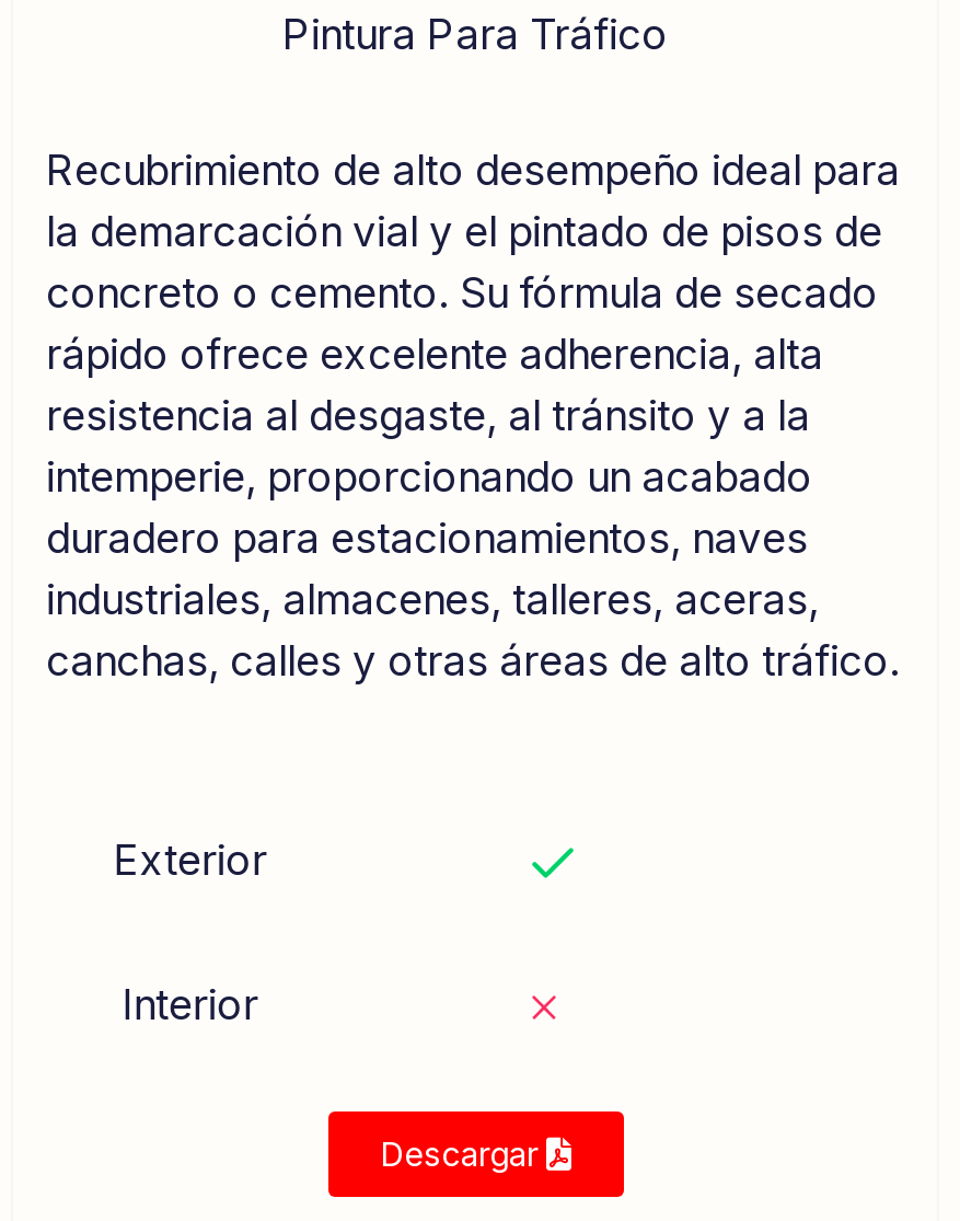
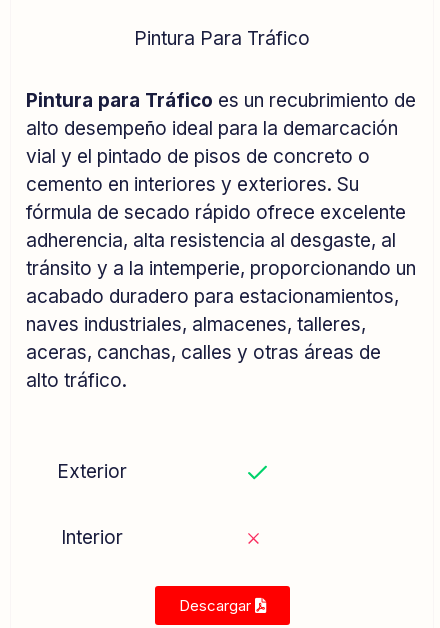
- Recubrimiento de alto desempeño ideal para
- la demarcación vial y el pintado de pisos de
- concreto o cemento. Su fórmula de secado
- rápido ofrece excelente adherencia, alta
- resistencia al desgaste, al tránsito y a la
- intemperie, proporcionando un acabado
- duradero para estacionamientos, naves
- industriales, almacenes, talleres, aceras,
- canchas, calles y otras áreas de alto tráfico.
+ Pintura para Tráfico es un recubrimiento de
+ alto desempeño ideal para la demarcación
+ vial y el pintado de pisos de concreto o
+ cemento en interiores y exteriores. Su
+ fórmula de secado rápido ofrece excelente
+ adherencia, alta resistencia al desgaste, al
+ tránsito y a la intemperie, proporcionando un
+ acabado duradero para estacionamientos,
+ naves industriales, almacenes, talleres,
+ aceras, canchas, calles y otras áreas de
+ alto tráfico.
